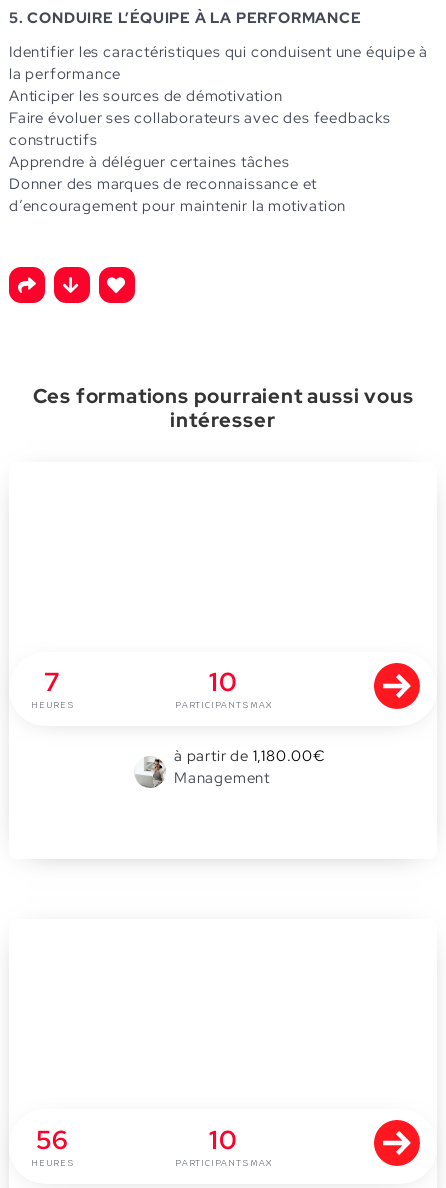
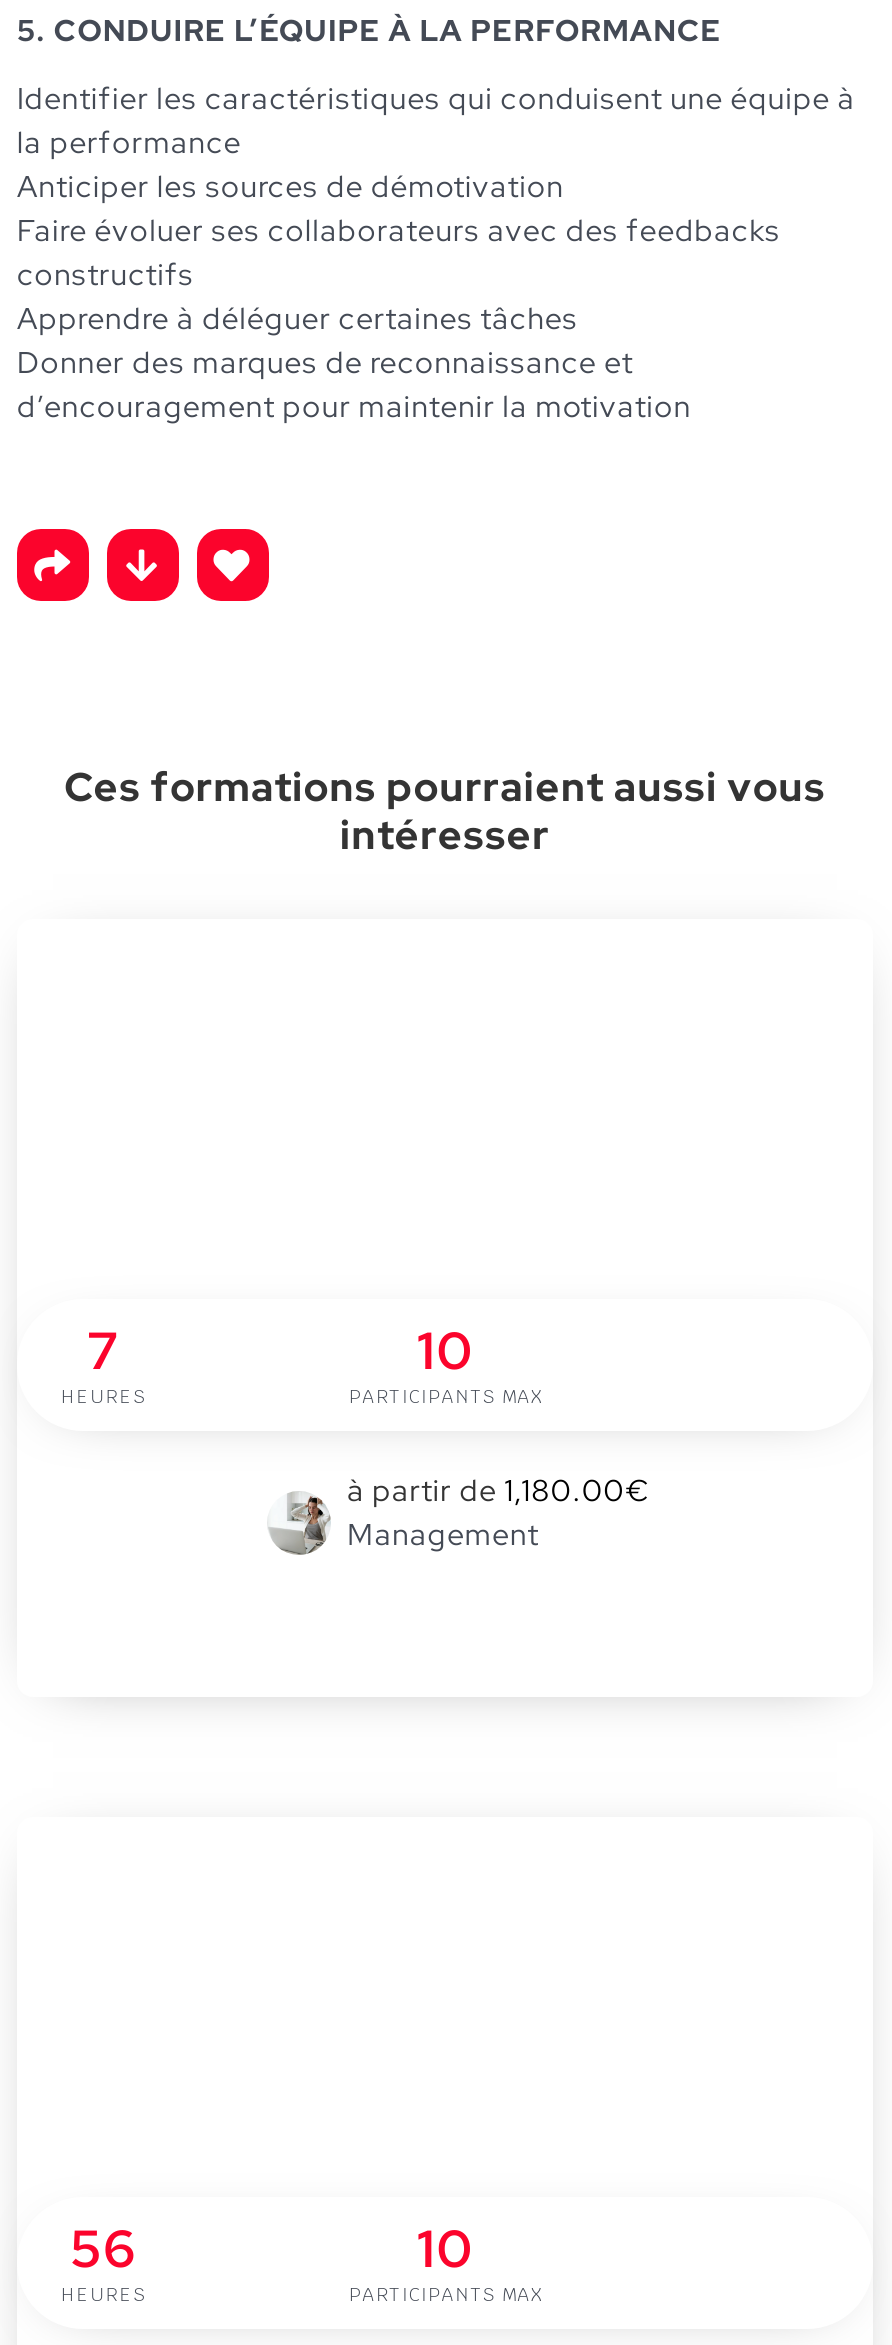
- [image]

- [image]
